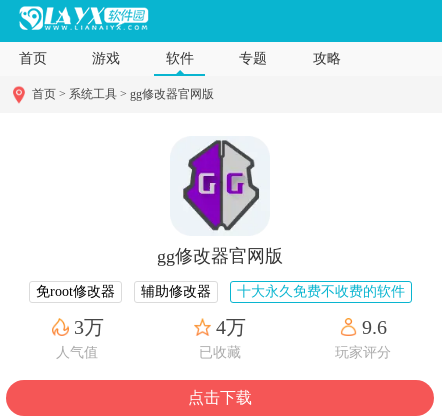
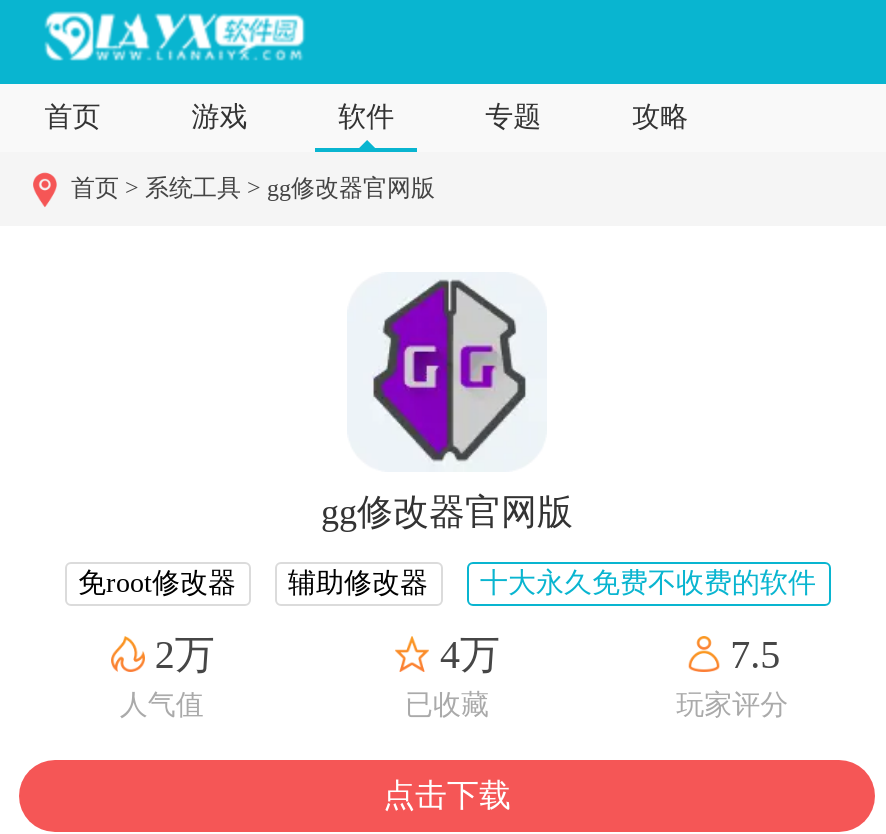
- 3万
+ 2万

- 9.6
+ 7.5
